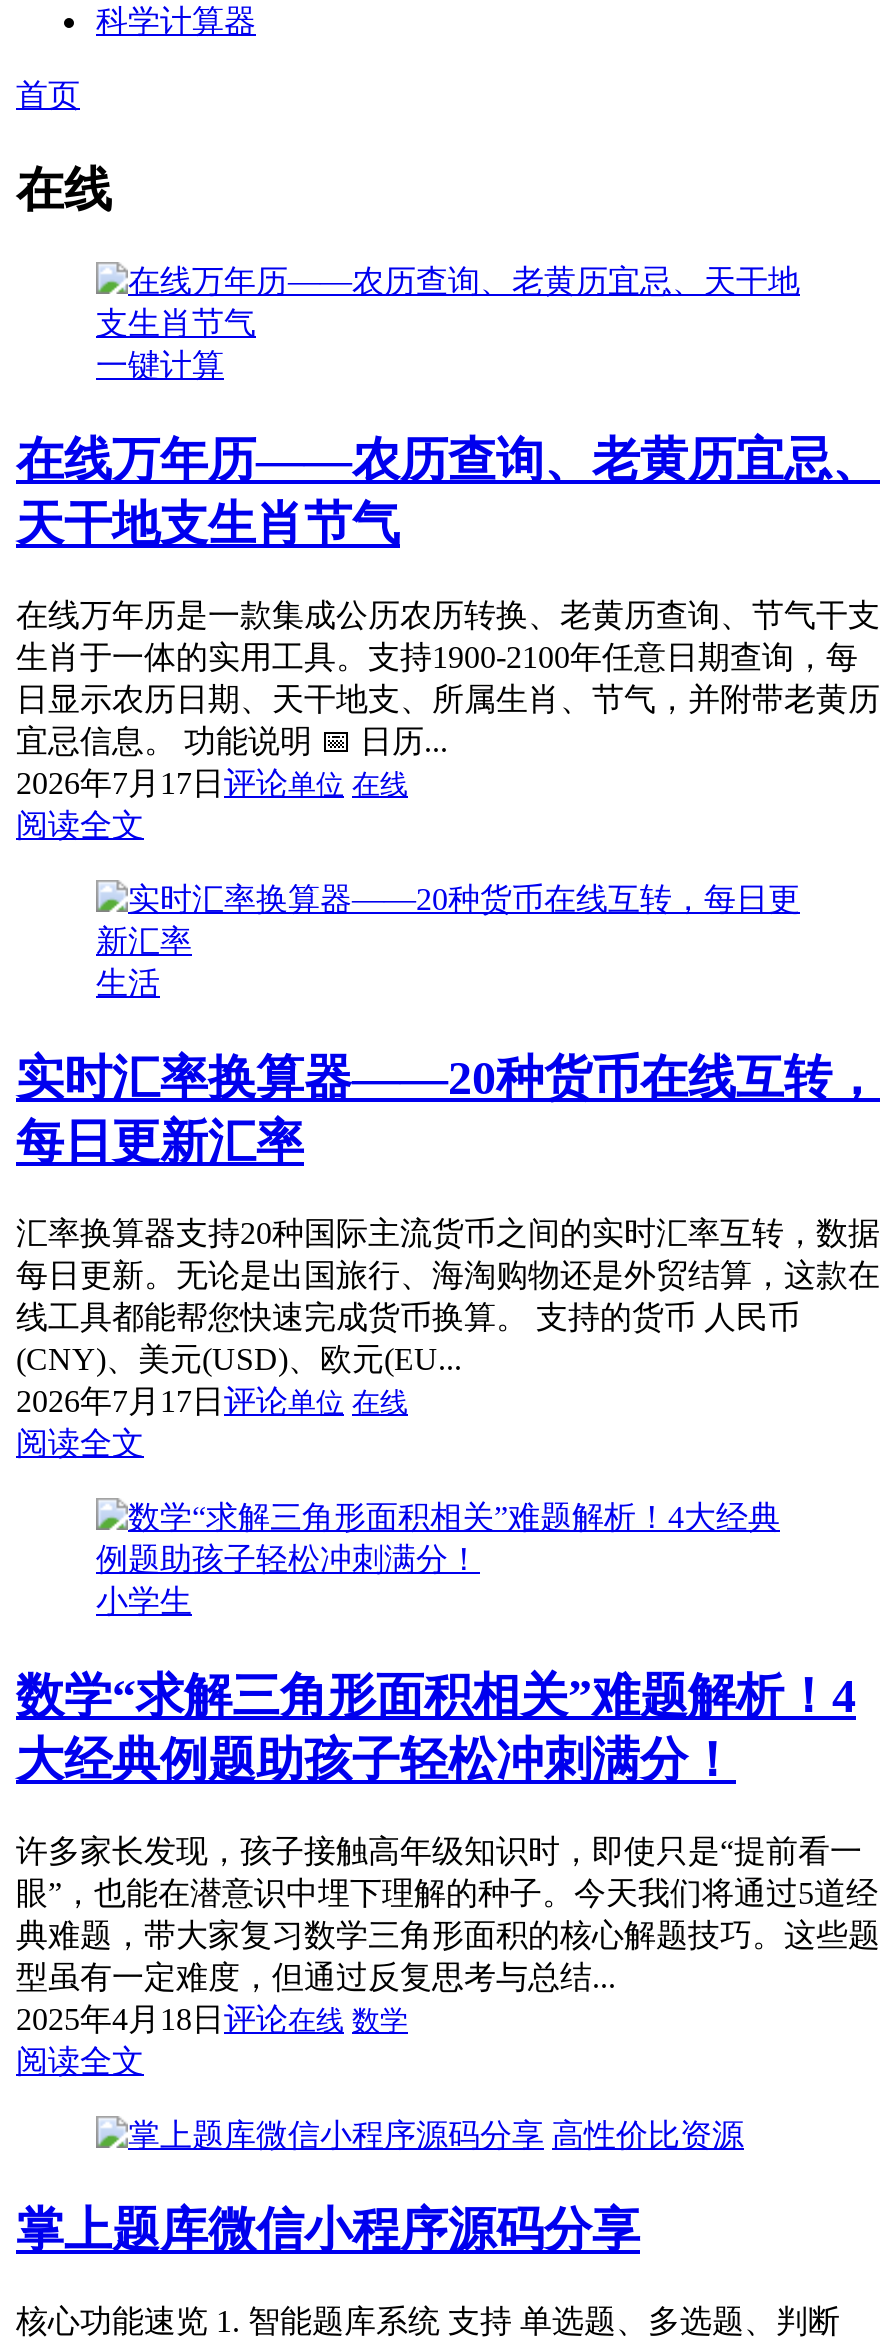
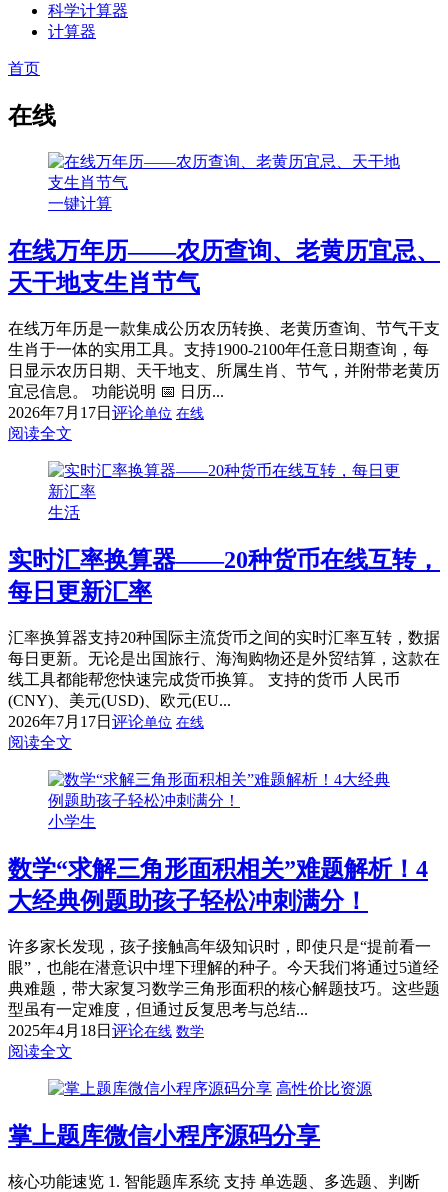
+ 计算器
